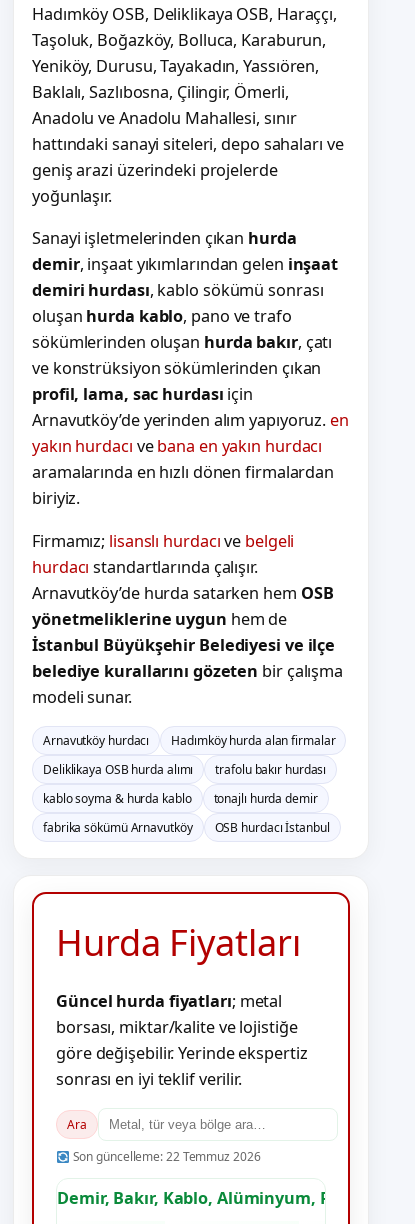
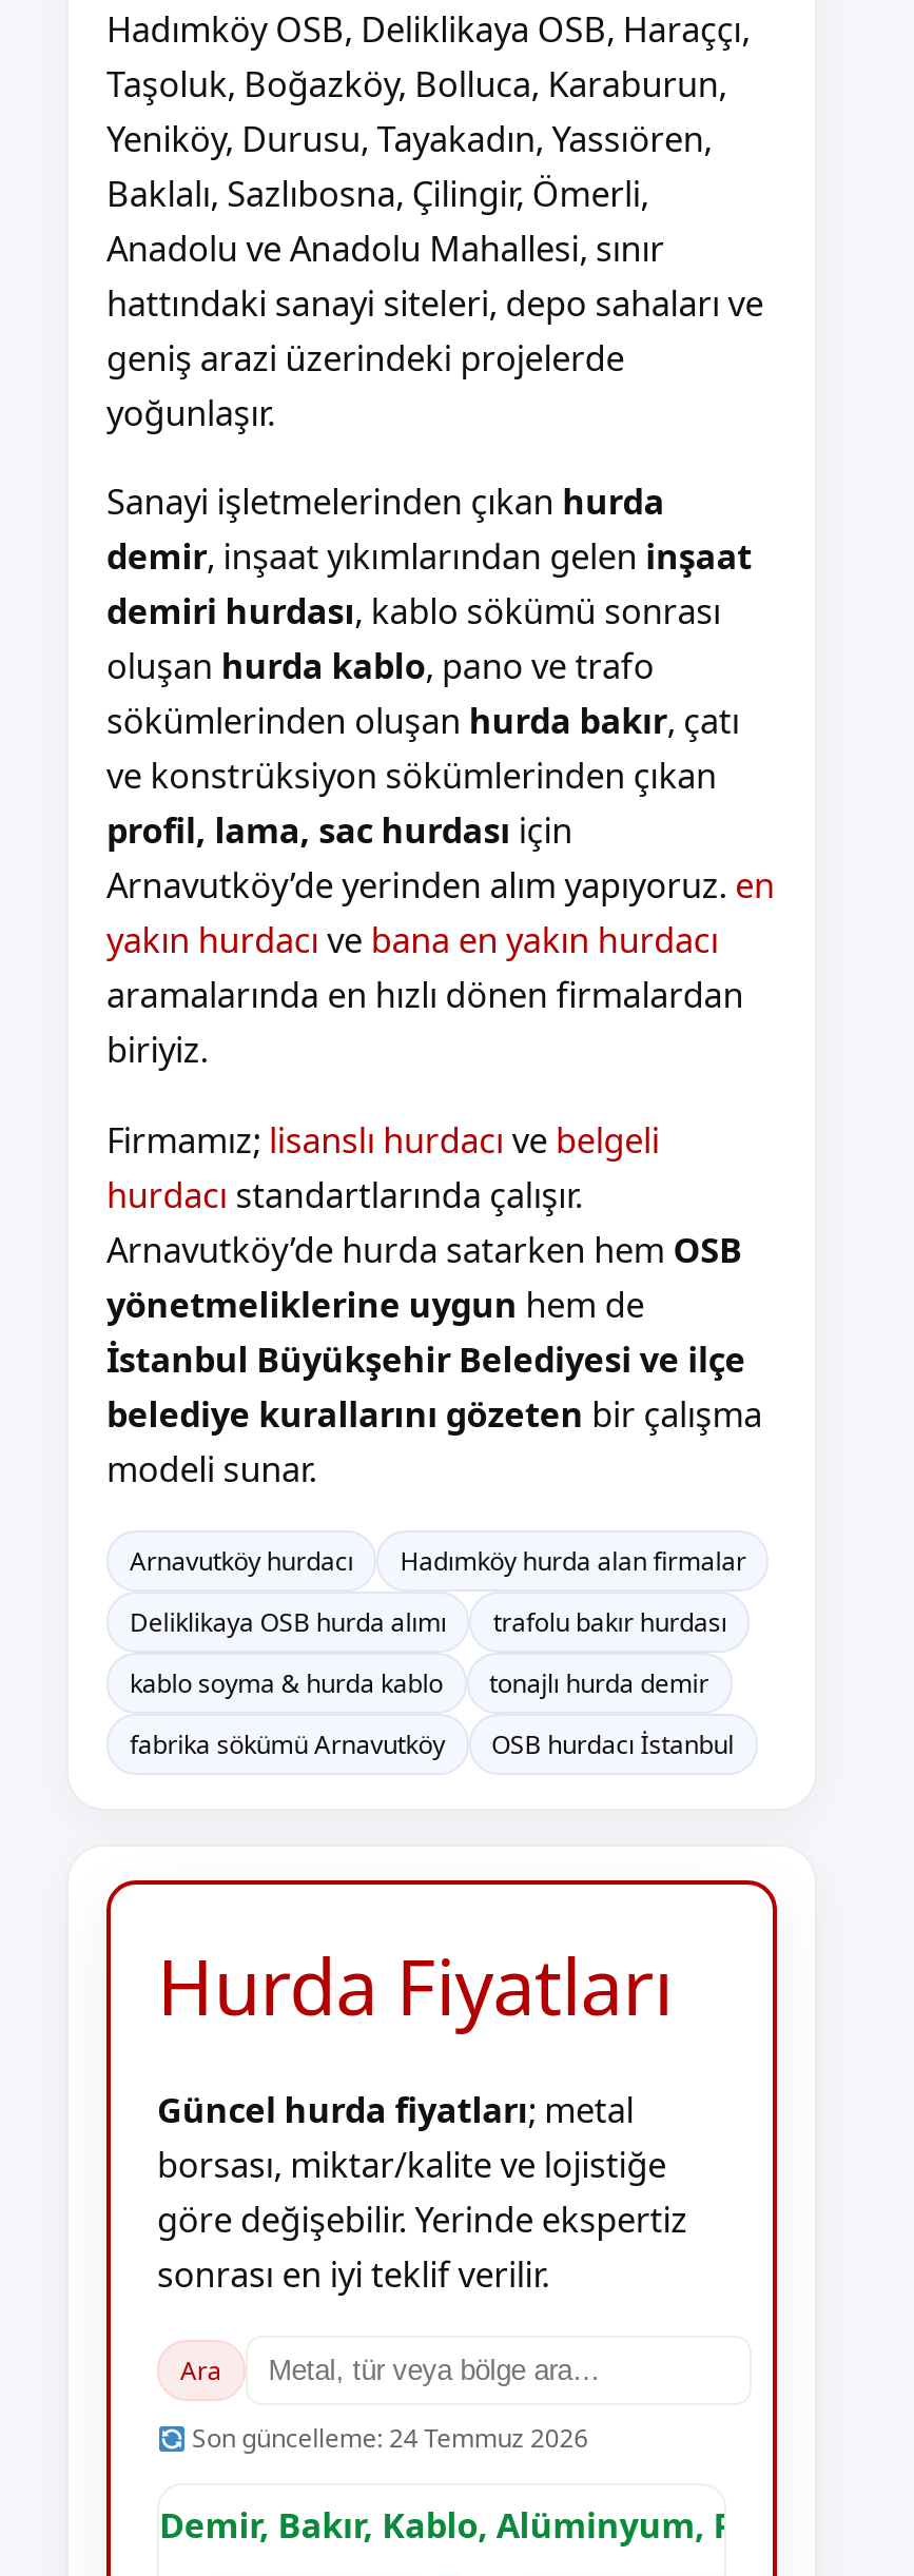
- Son güncelleme: 22 Temmuz 2026
+ Son güncelleme: 24 Temmuz 2026
